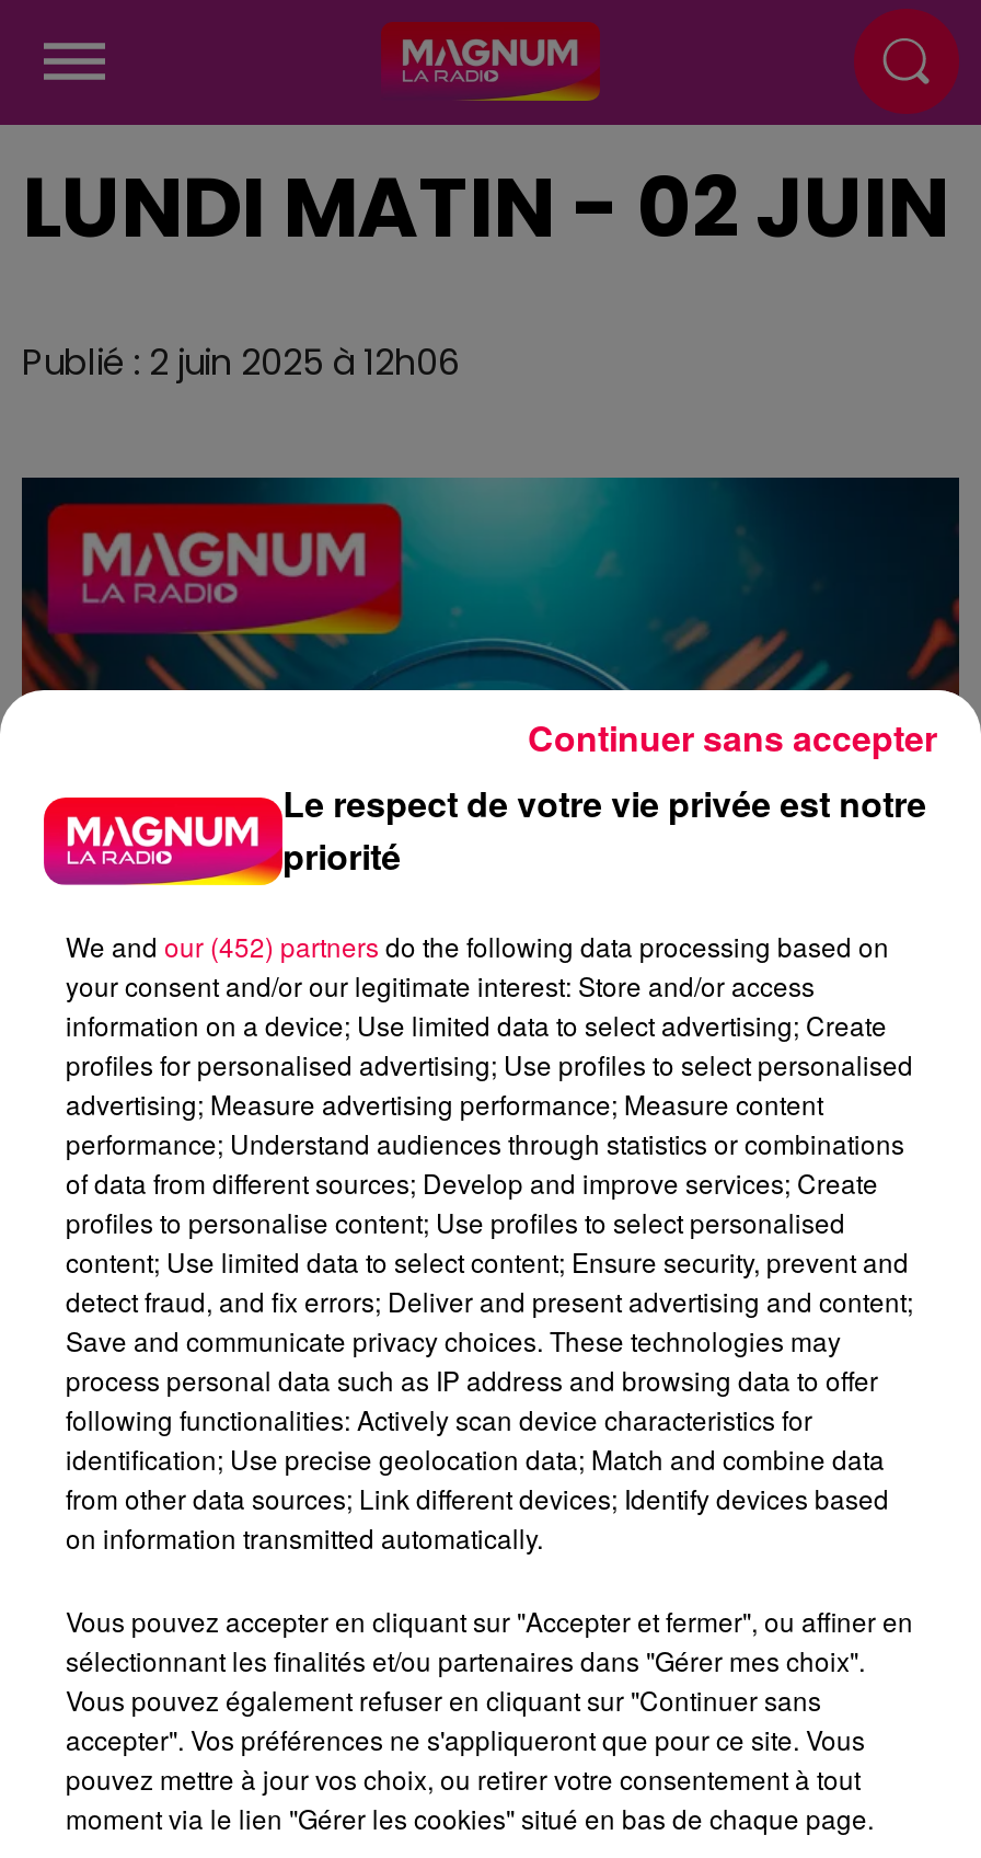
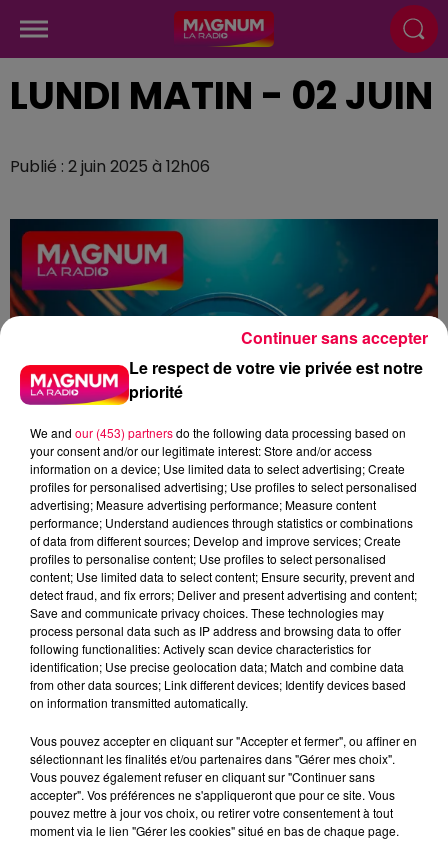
- We and our (452) partners do the following data processing based on
+ We and our (453) partners do the following data processing based on
